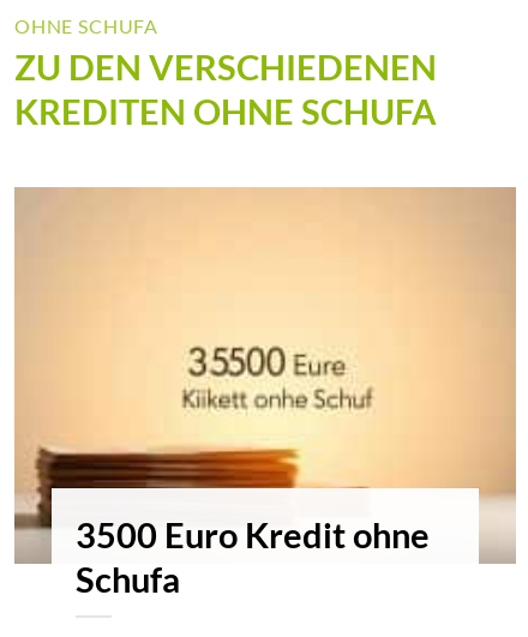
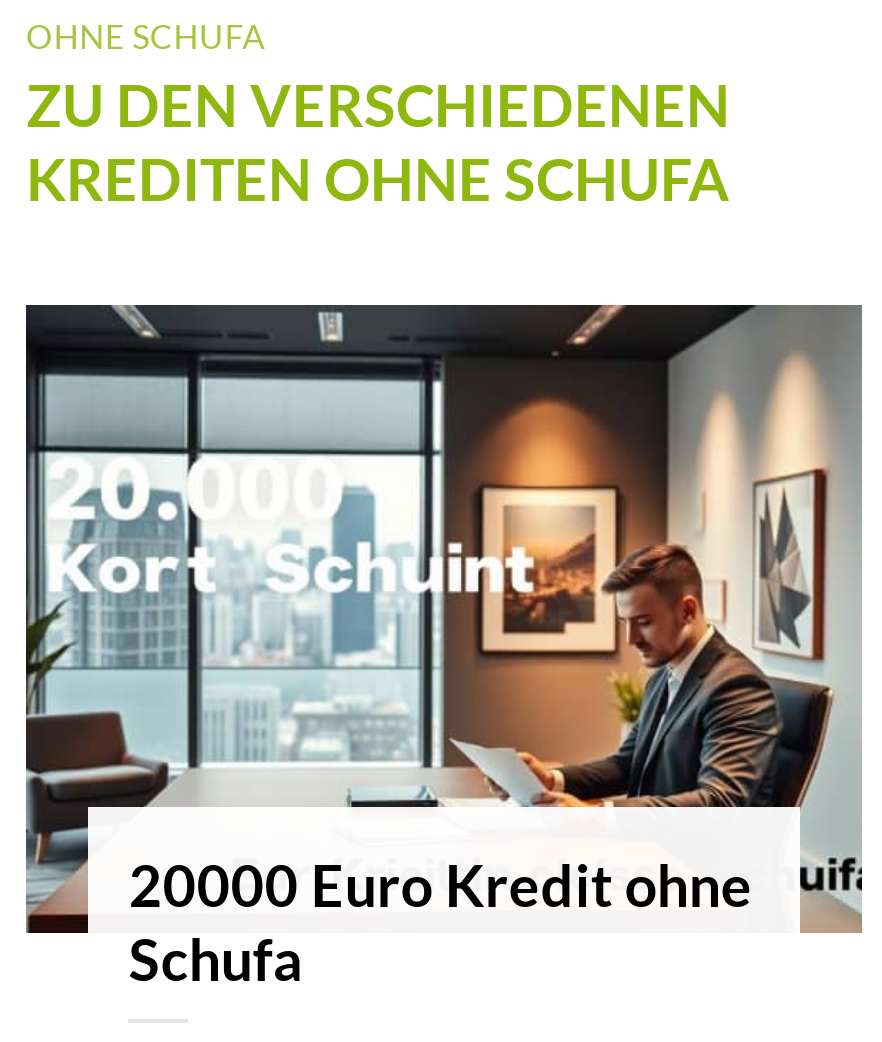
- [image]
- 3500 Euro Kredit ohne
+ [image]
+ 20000 Euro Kredit ohne
